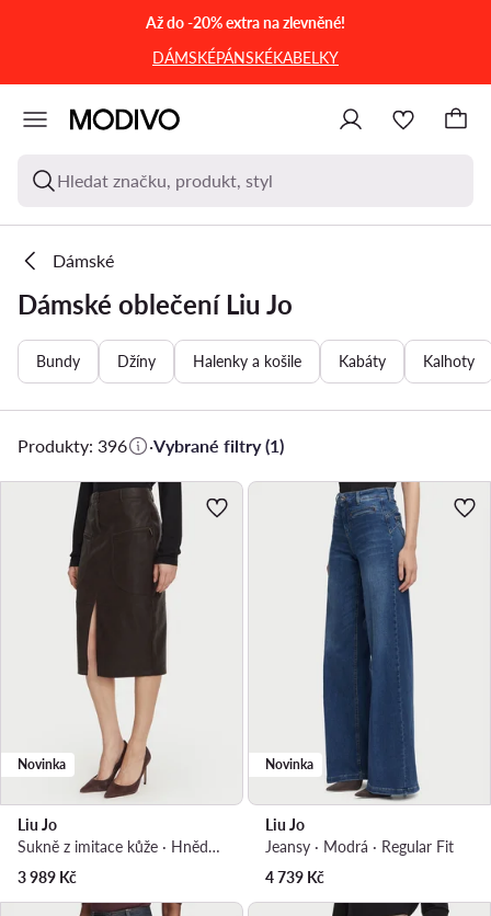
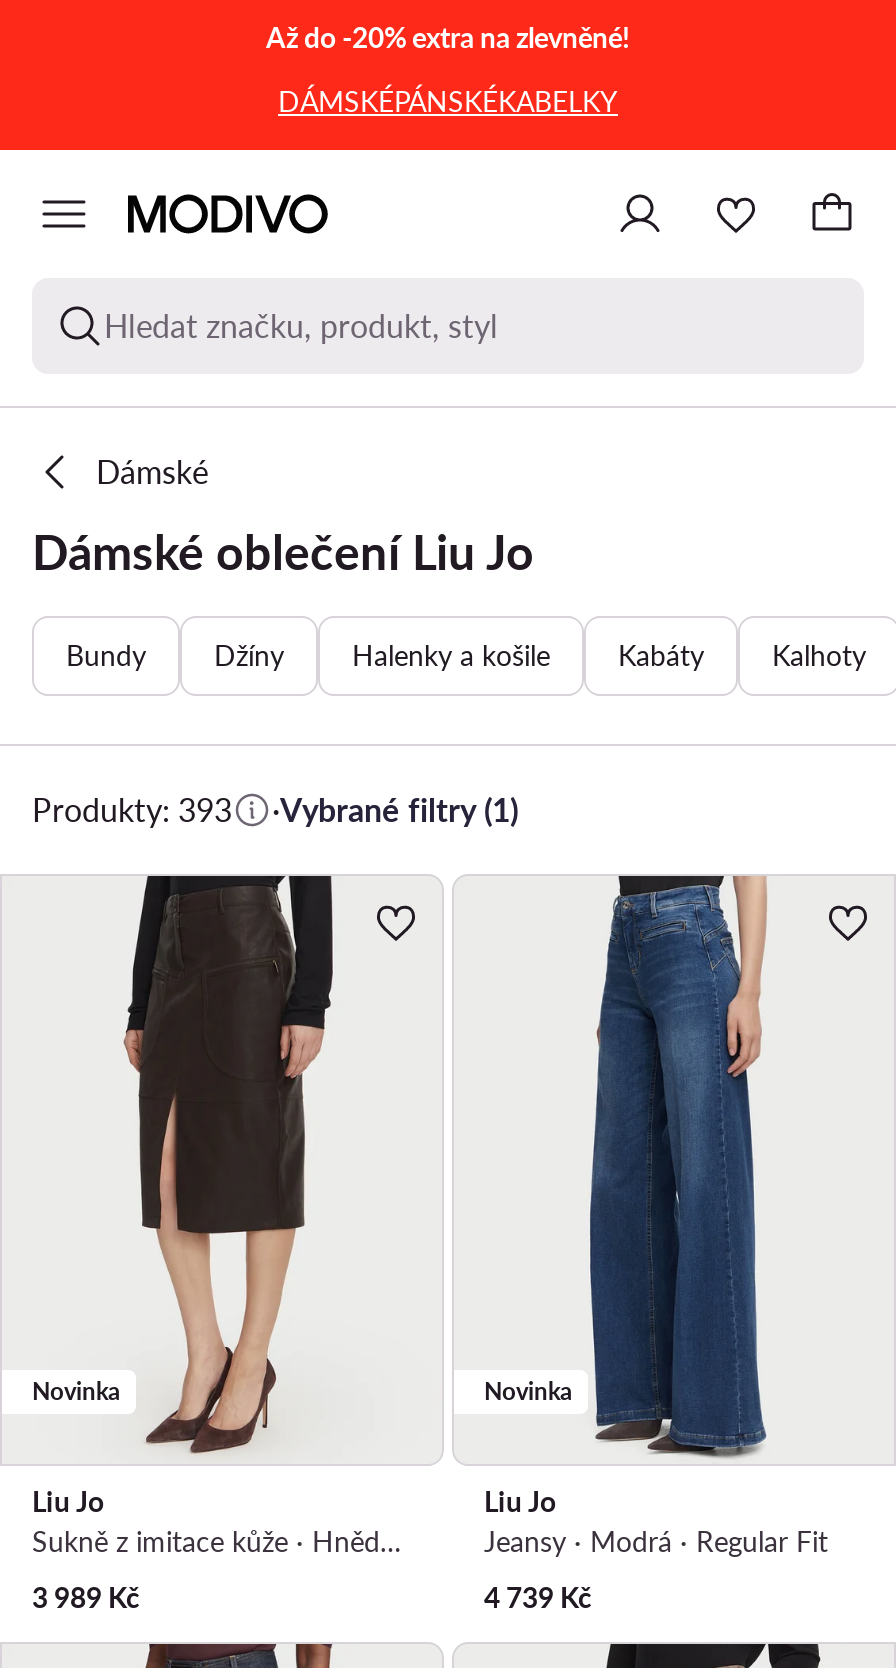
- Produkty: 396 ·Vybrané filtry (1)
+ Produkty: 393 ·Vybrané filtry (1)
